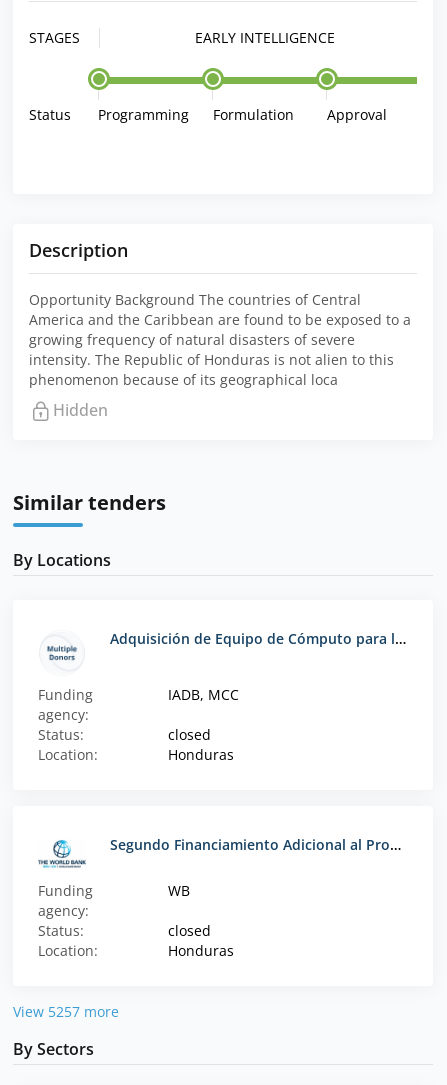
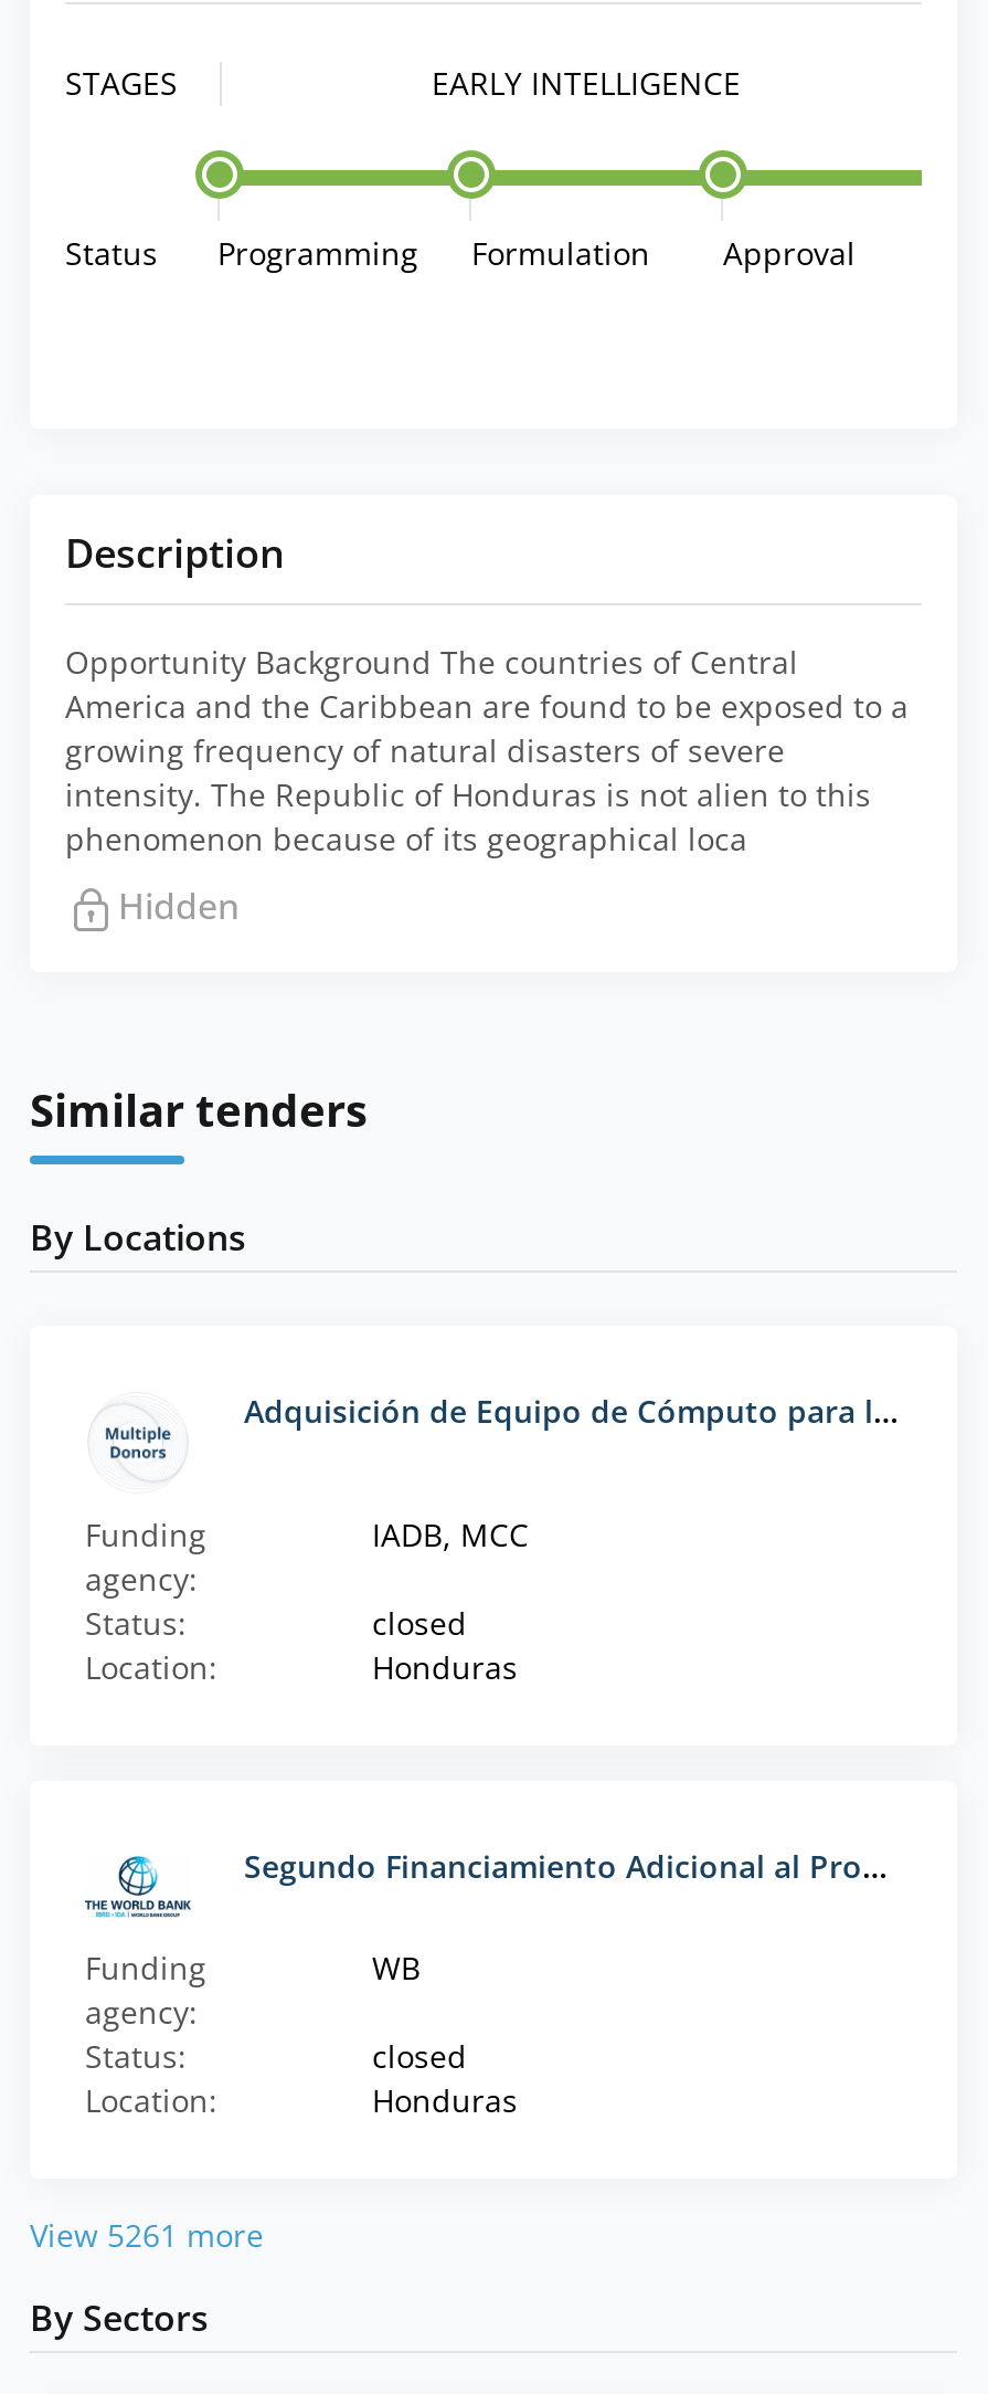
- View 5257 more
+ View 5261 more
